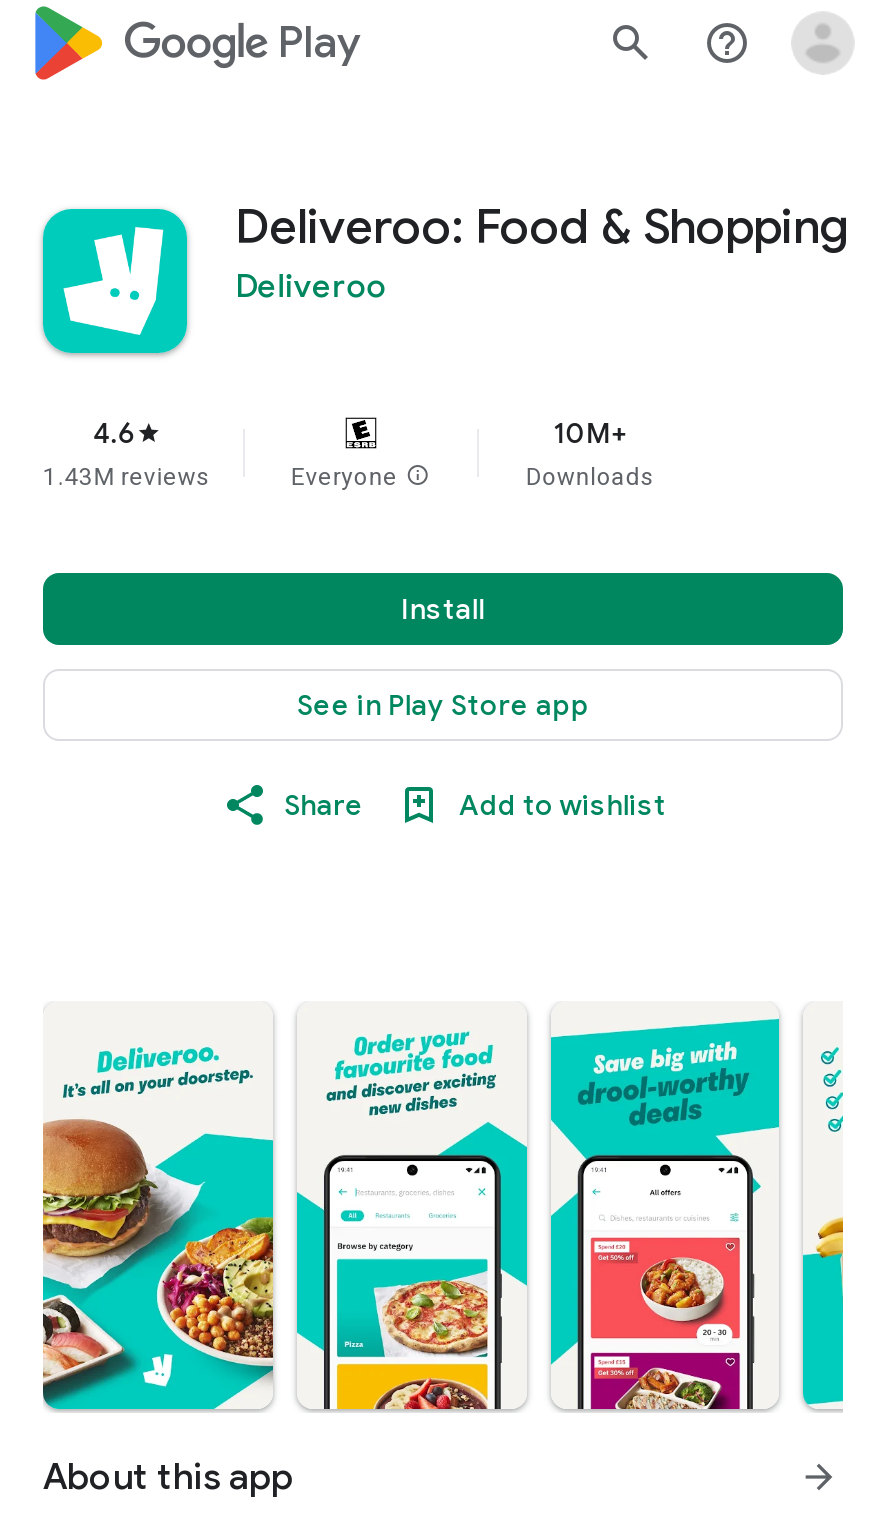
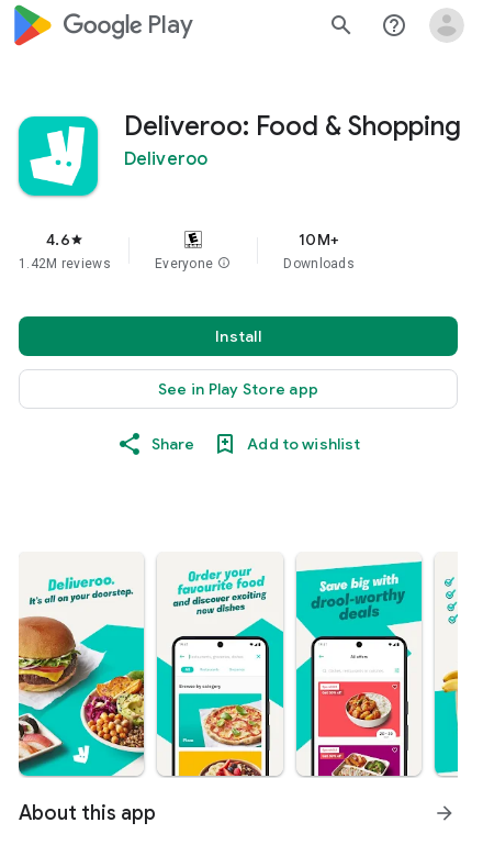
- 1.43M reviews
+ 1.42M reviews
